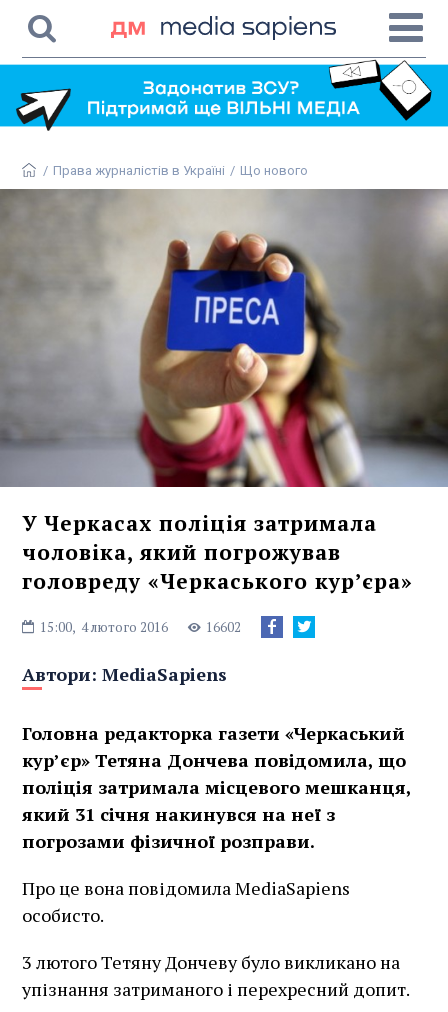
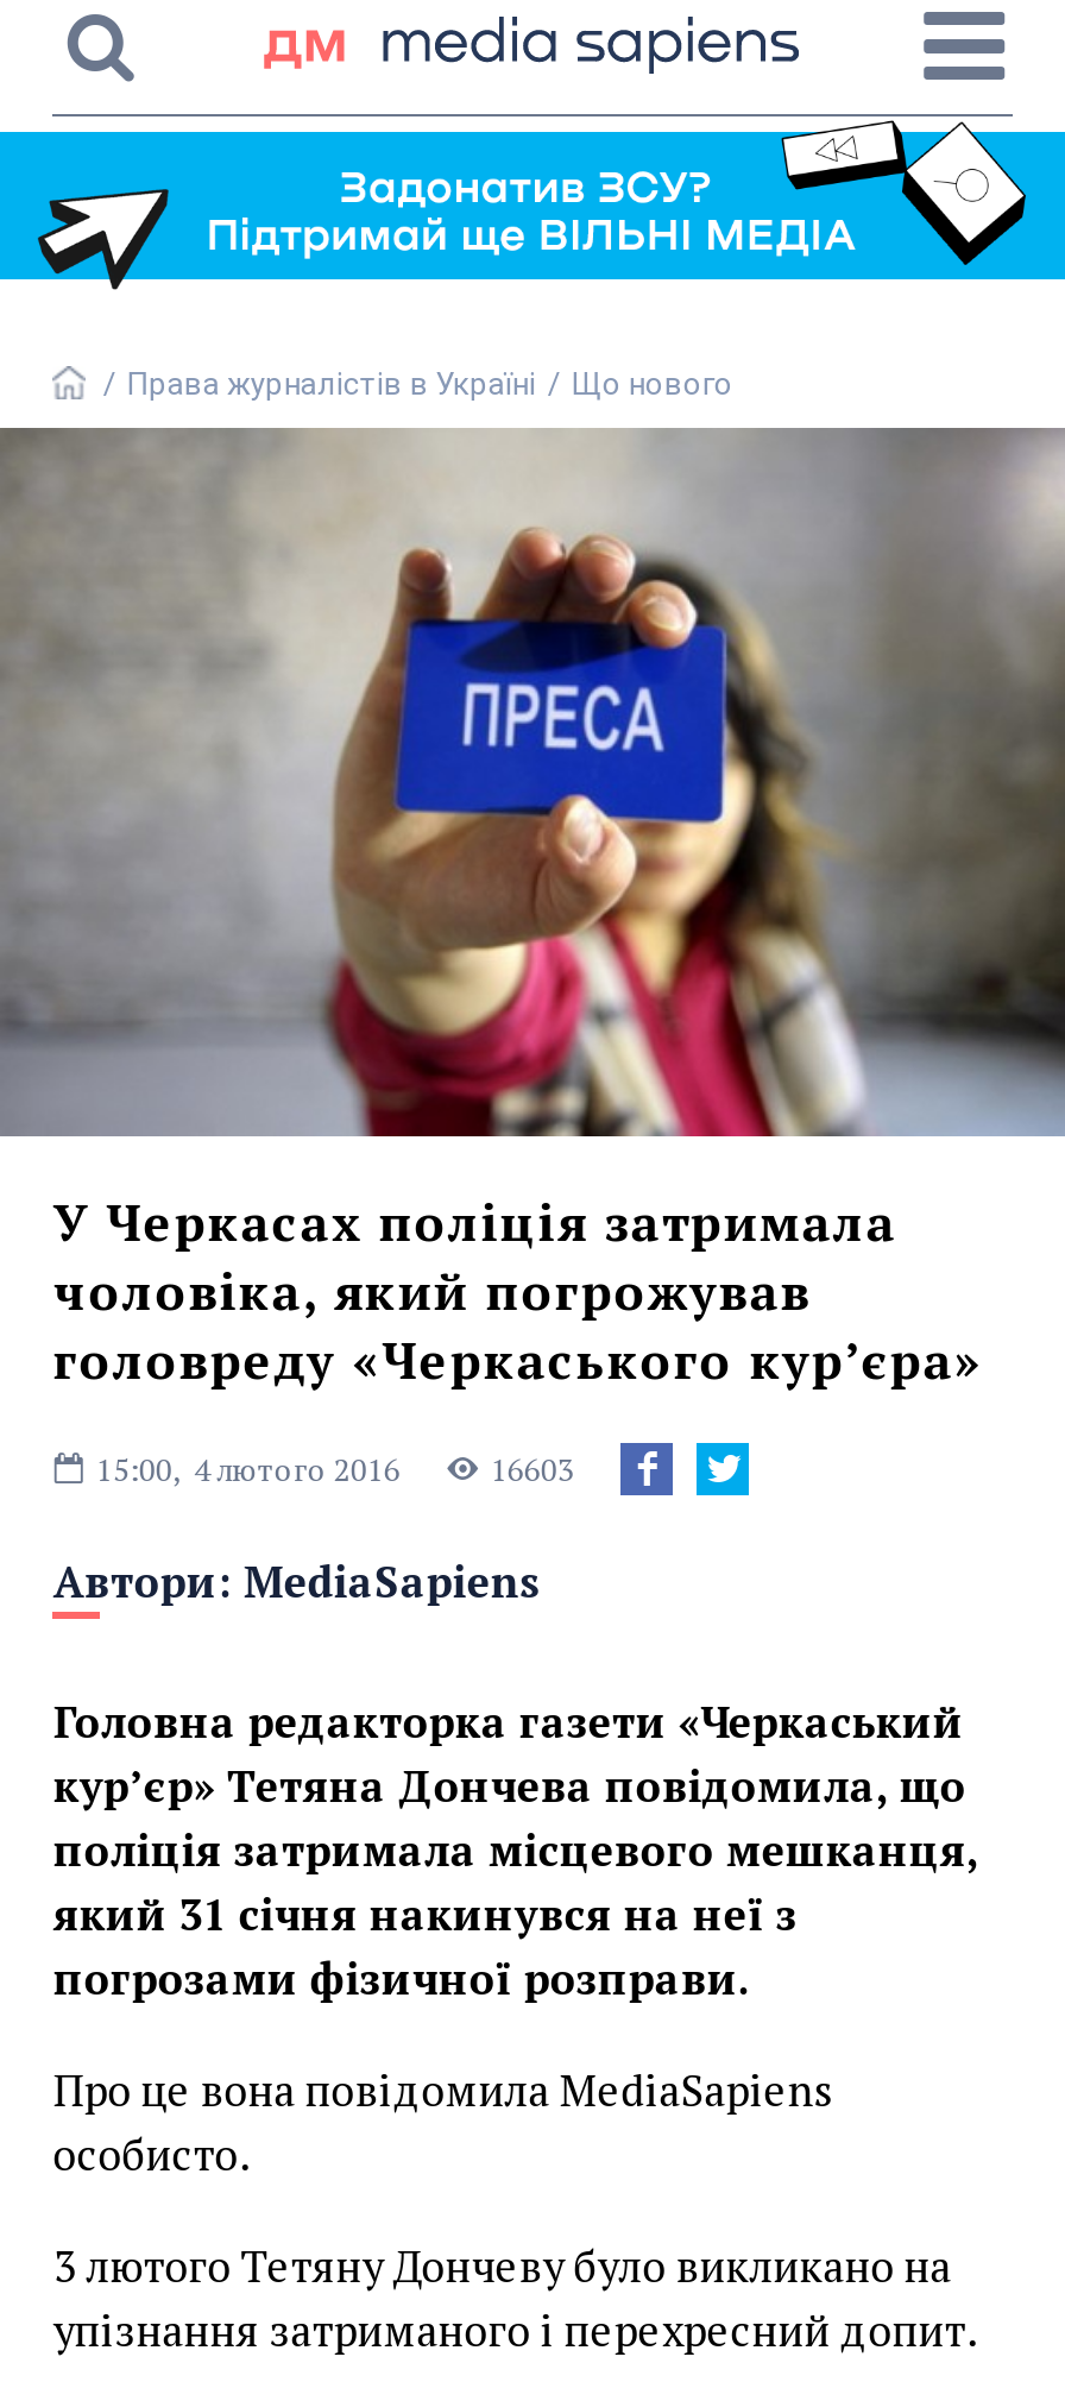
- 16602
+ 16603
